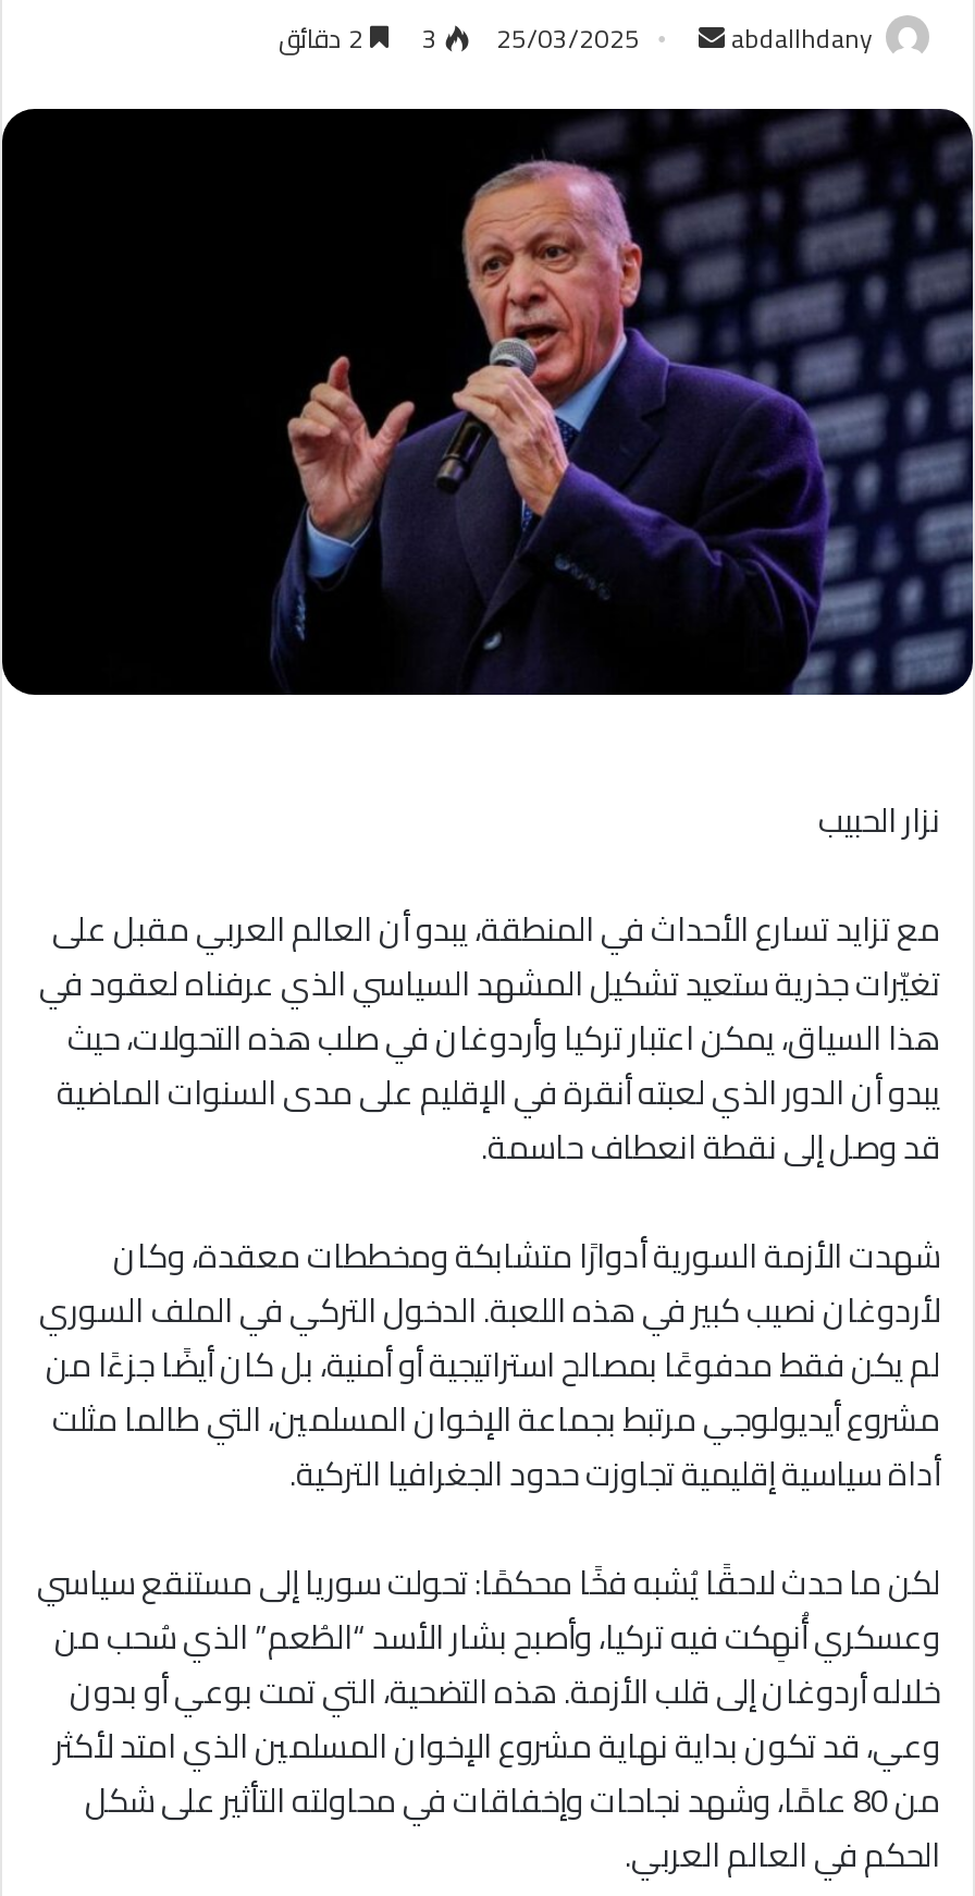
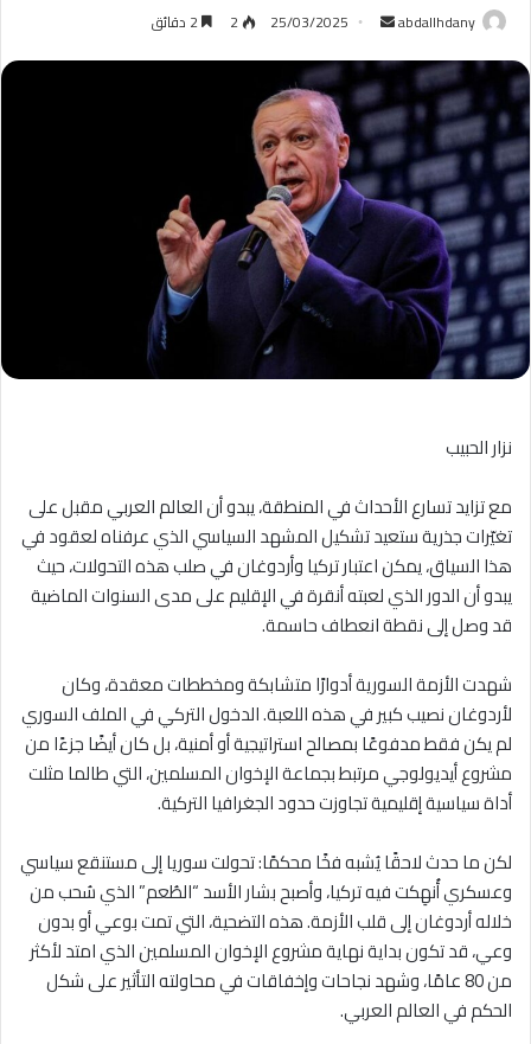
- 3
+ 2
